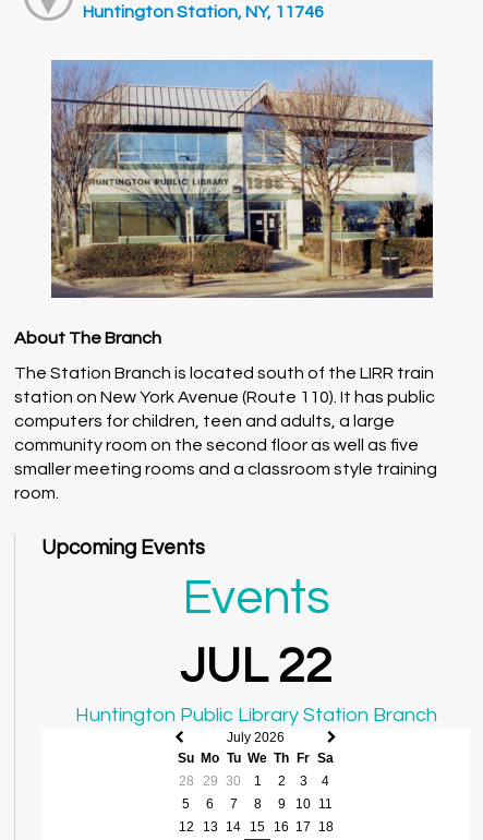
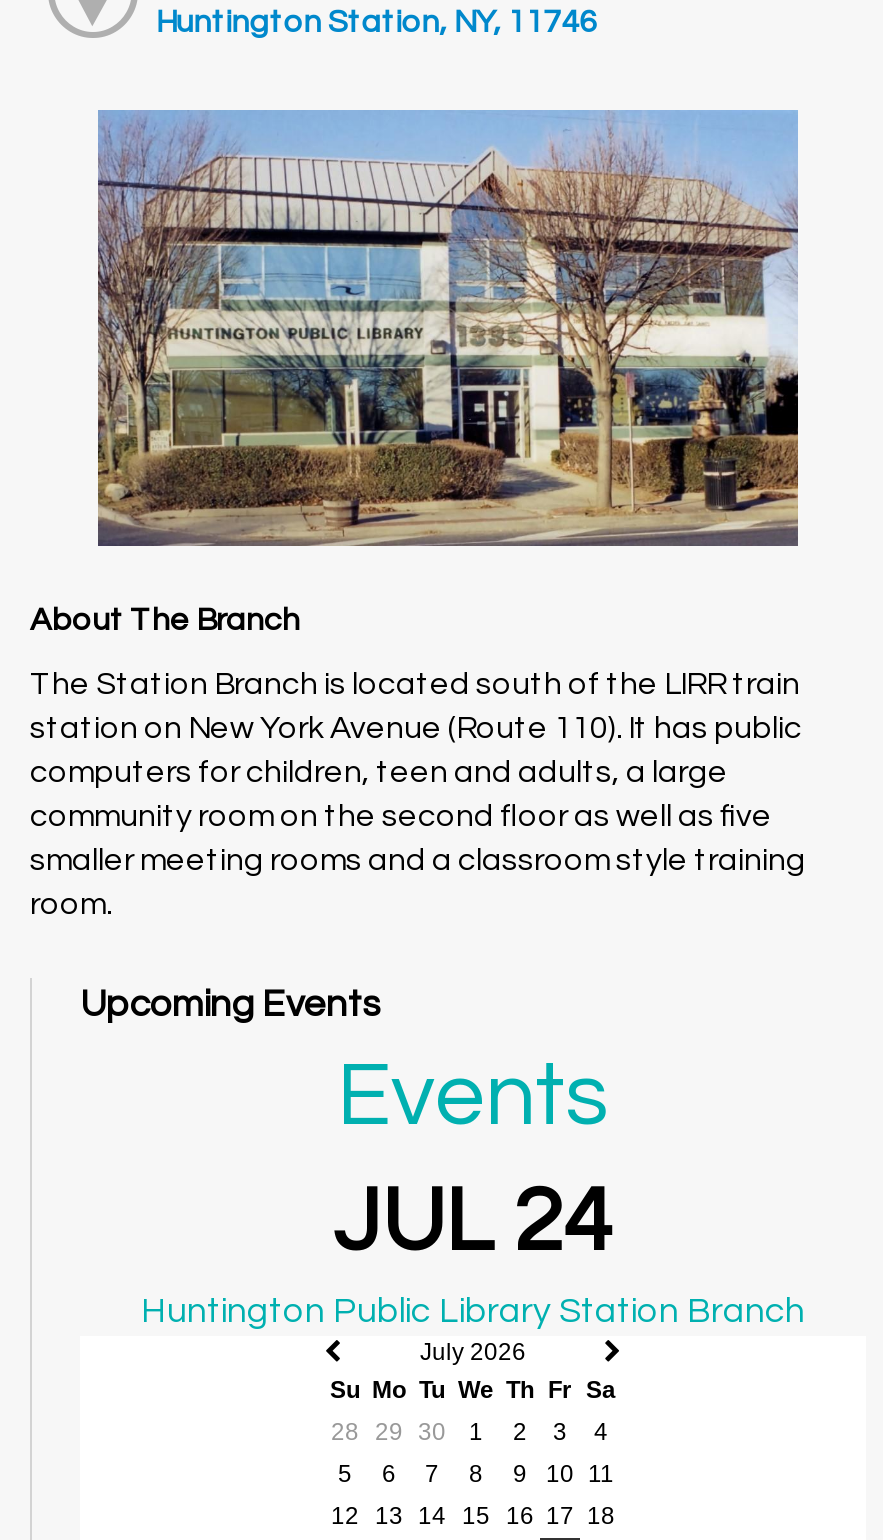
- JUL 22
+ JUL 24
